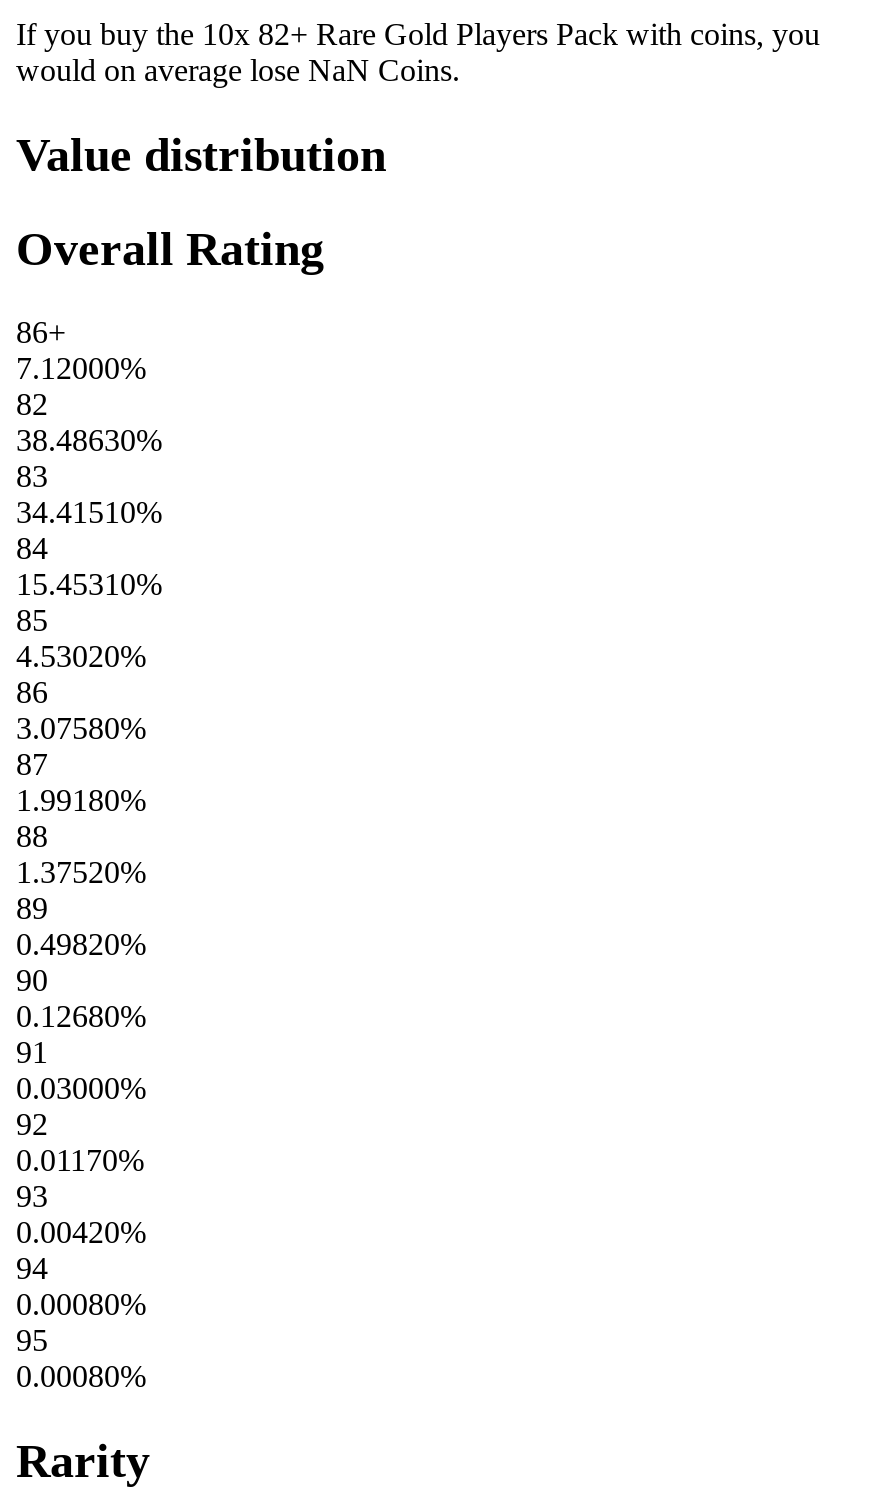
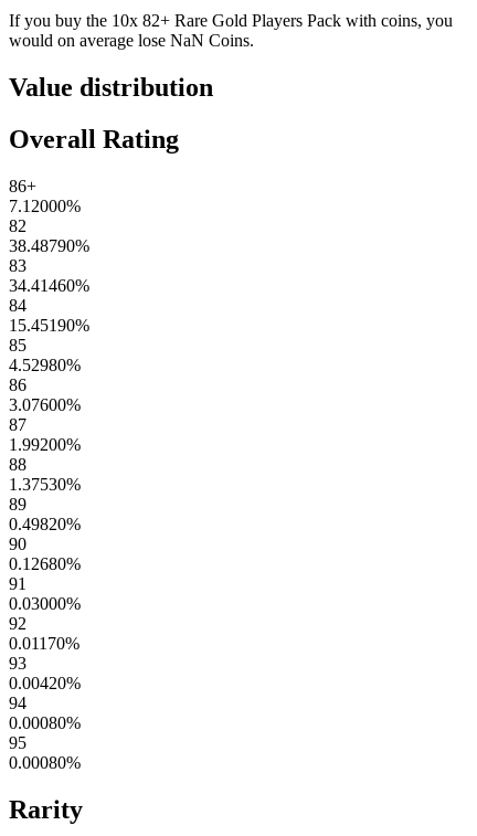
- 38.48630%
+ 38.48790%

- 34.41510%
+ 34.41460%

- 15.45310%
+ 15.45190%

- 4.53020%
+ 4.52980%

- 3.07580%
+ 3.07600%

- 1.99180%
+ 1.99200%

- 1.37520%
+ 1.37530%
